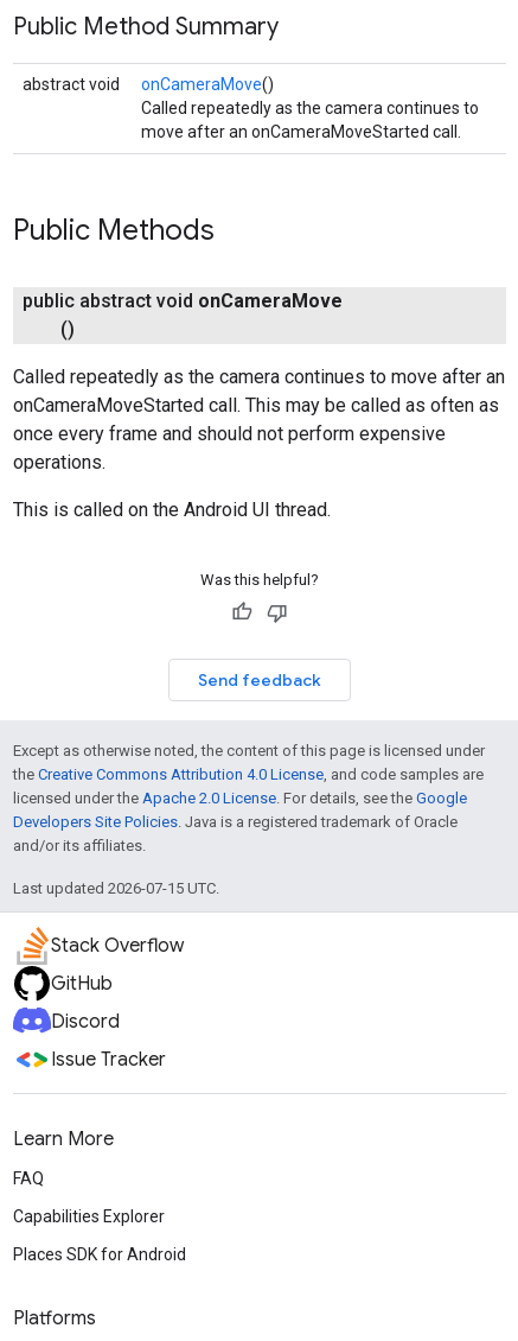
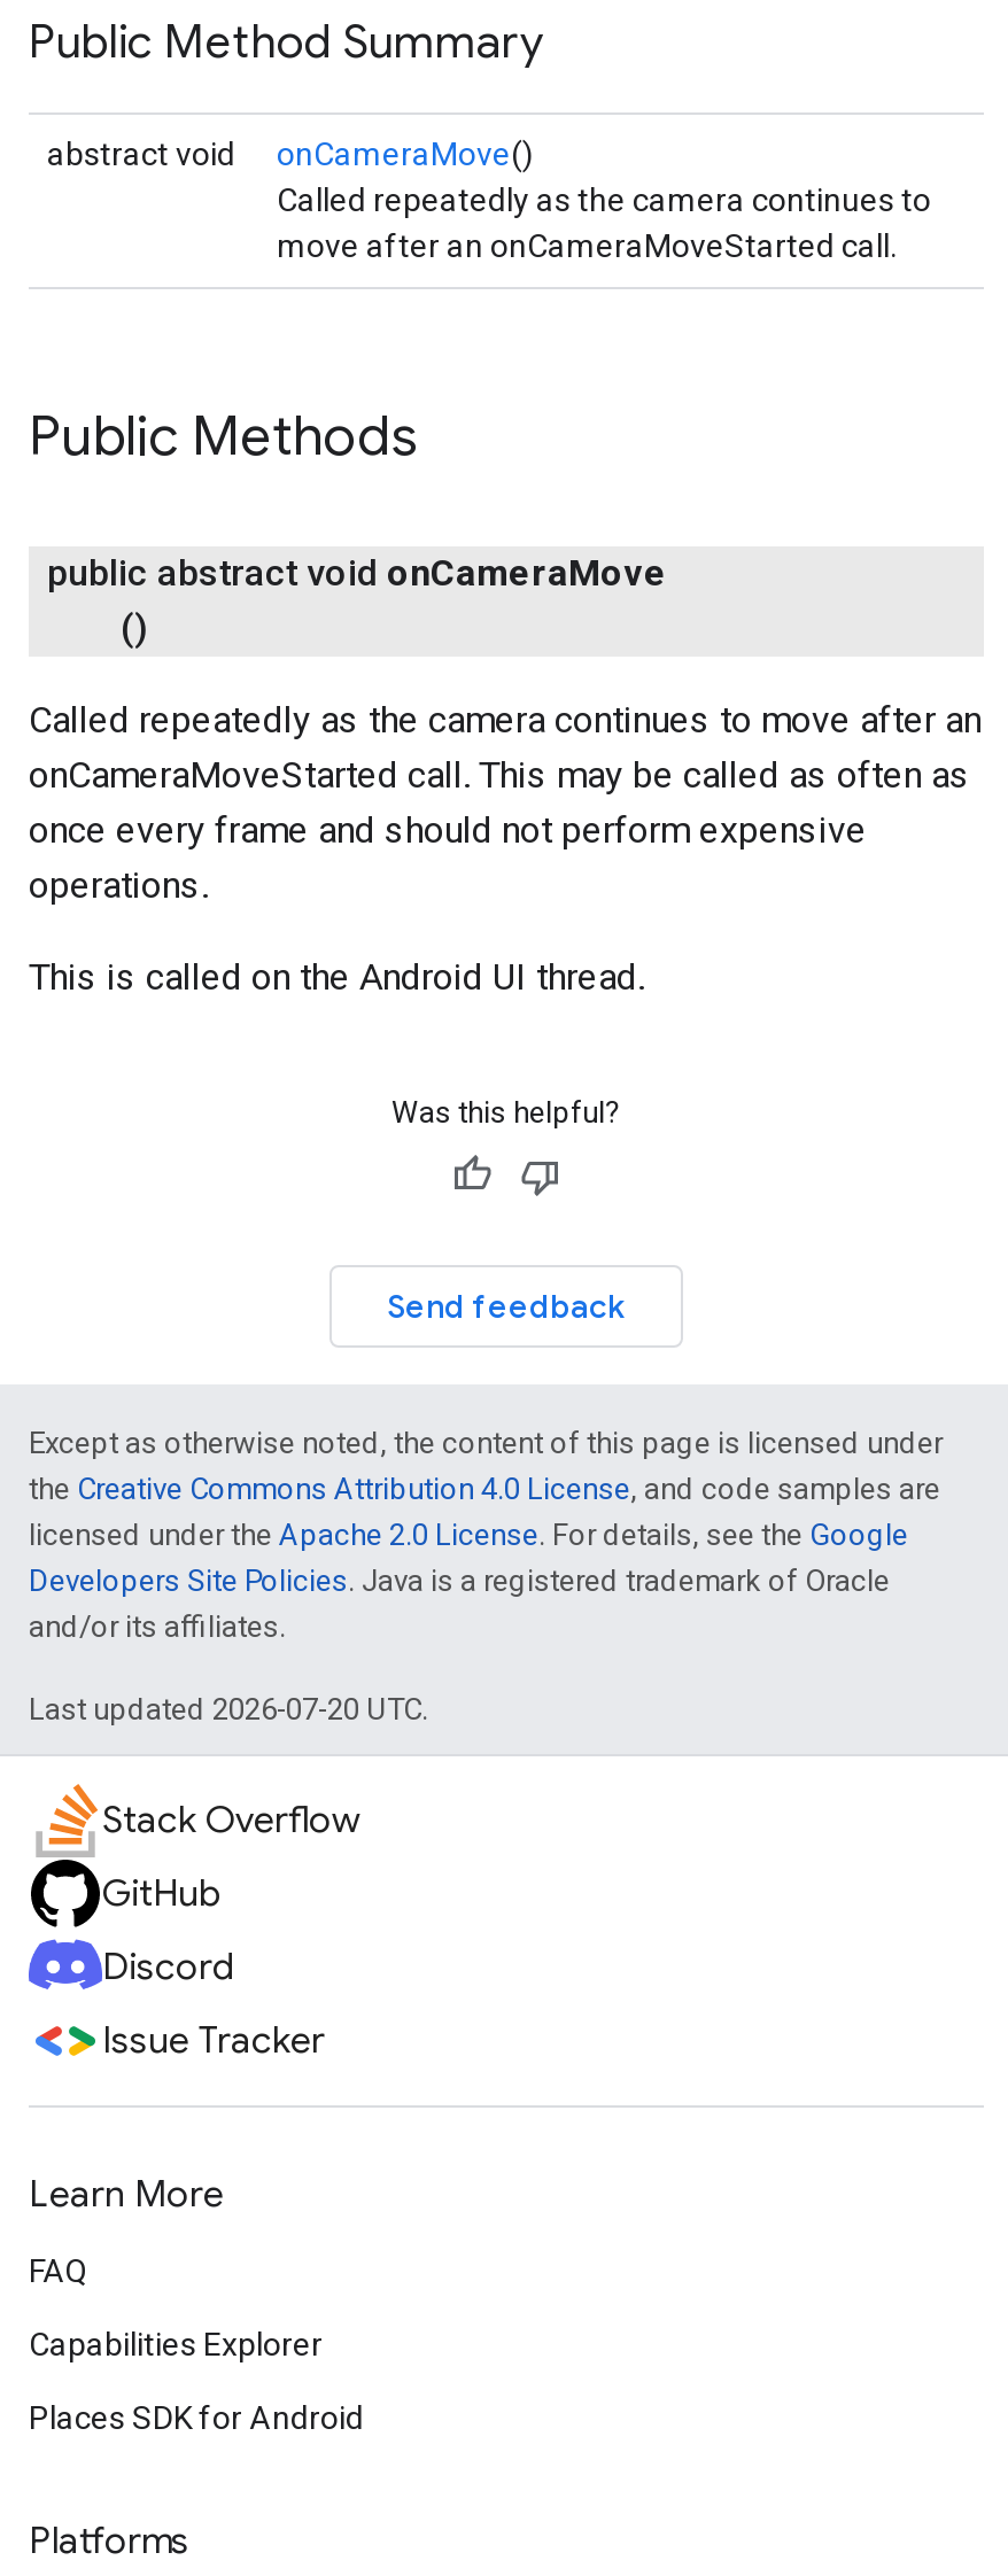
- Last updated 2026-07-15 UTC.
+ Last updated 2026-07-20 UTC.
